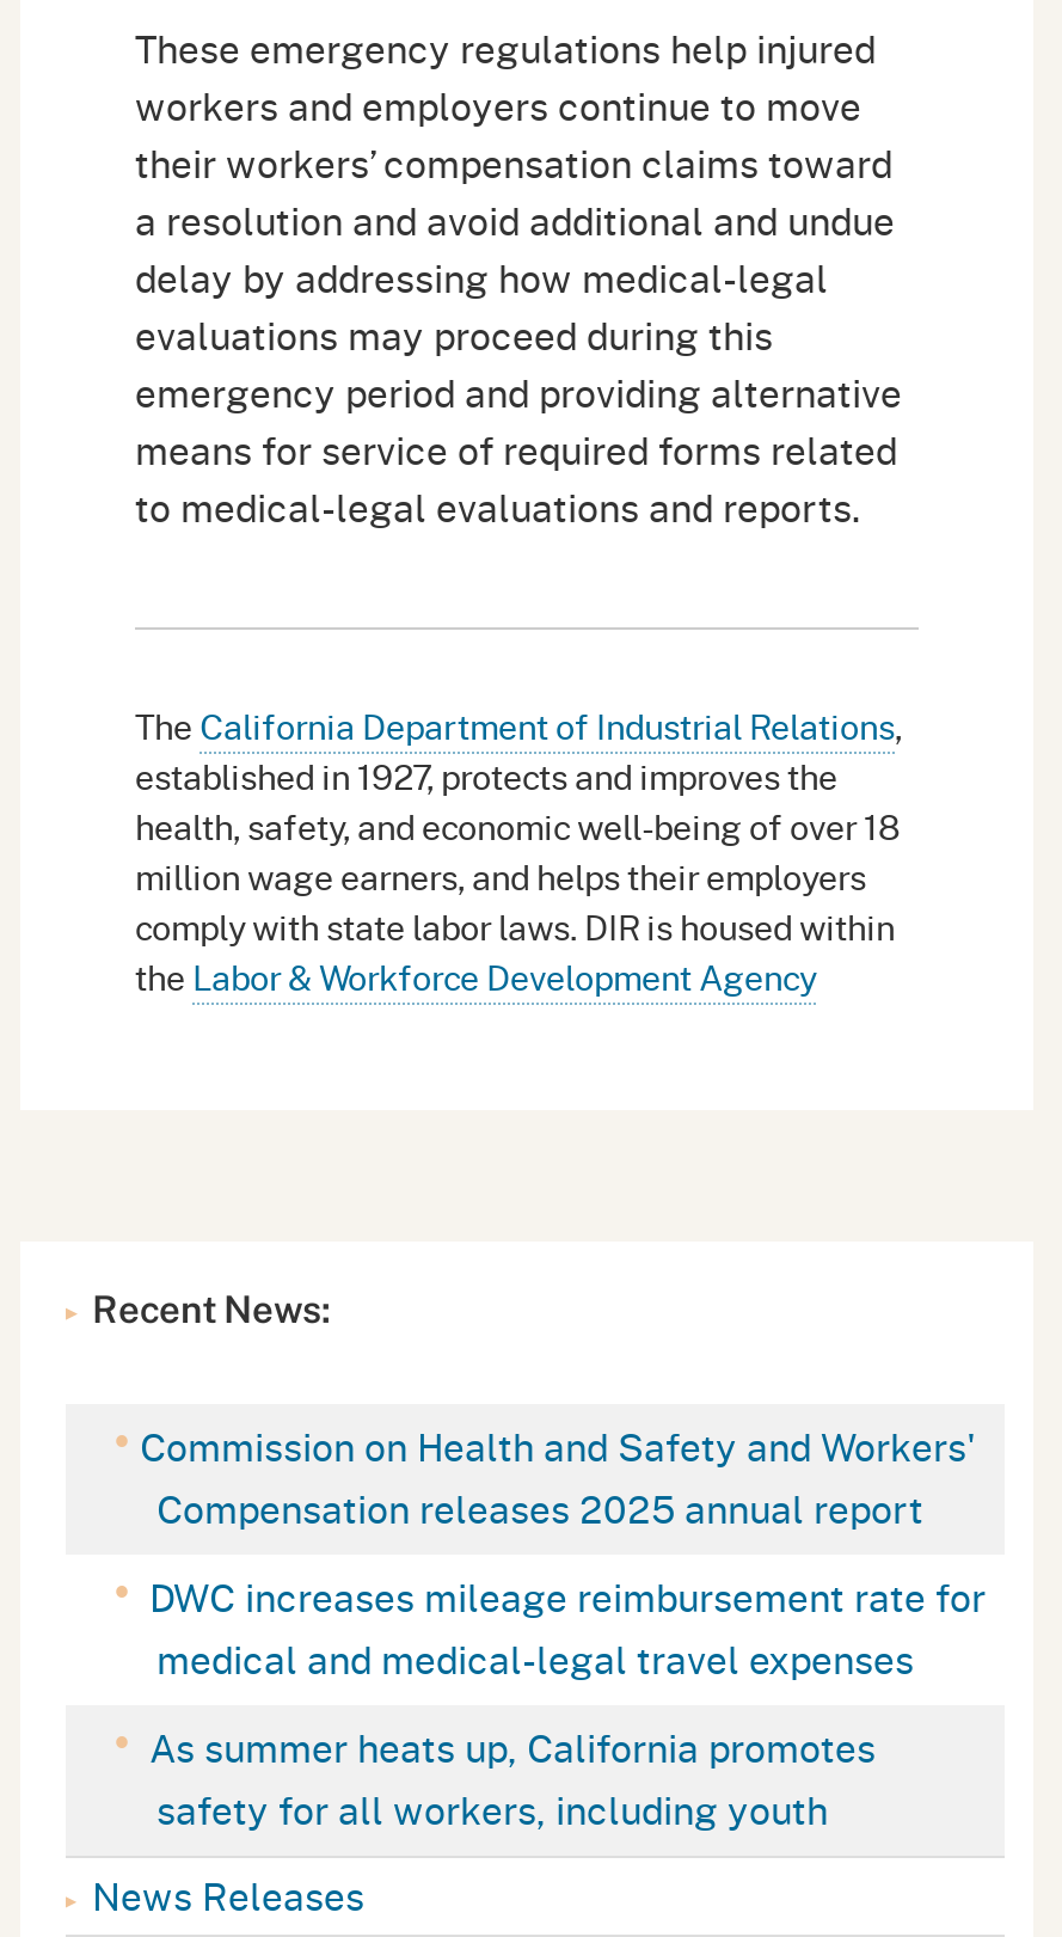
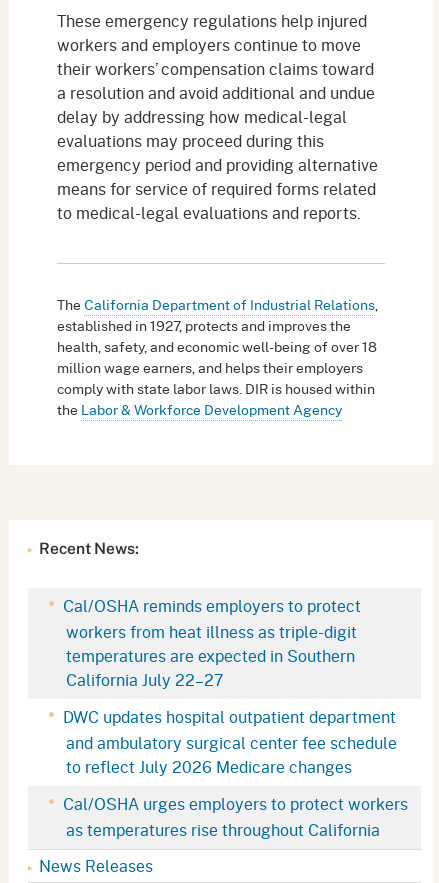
- Commission on Health and Safety and Workers'
- Compensation releases 2025 annual report
+ Cal/OSHA reminds employers to protect
+ workers from heat illness as triple-digit
+ temperatures are expected in Southern
+ California July 22–27

- DWC increases mileage reimbursement rate for
- medical and medical-legal travel expenses
+ DWC updates hospital outpatient department
+ and ambulatory surgical center fee schedule
+ to reflect July 2026 Medicare changes

- As summer heats up, California promotes
- safety for all workers, including youth
+ Cal/OSHA urges employers to protect workers
+ as temperatures rise throughout California
